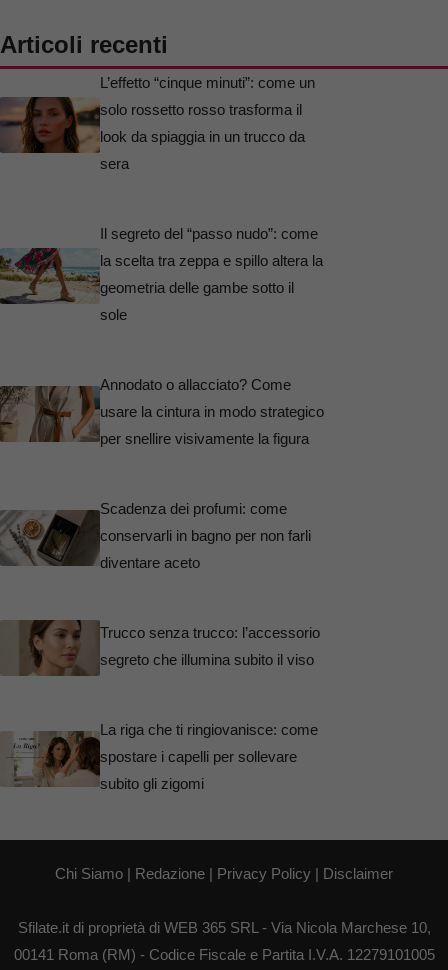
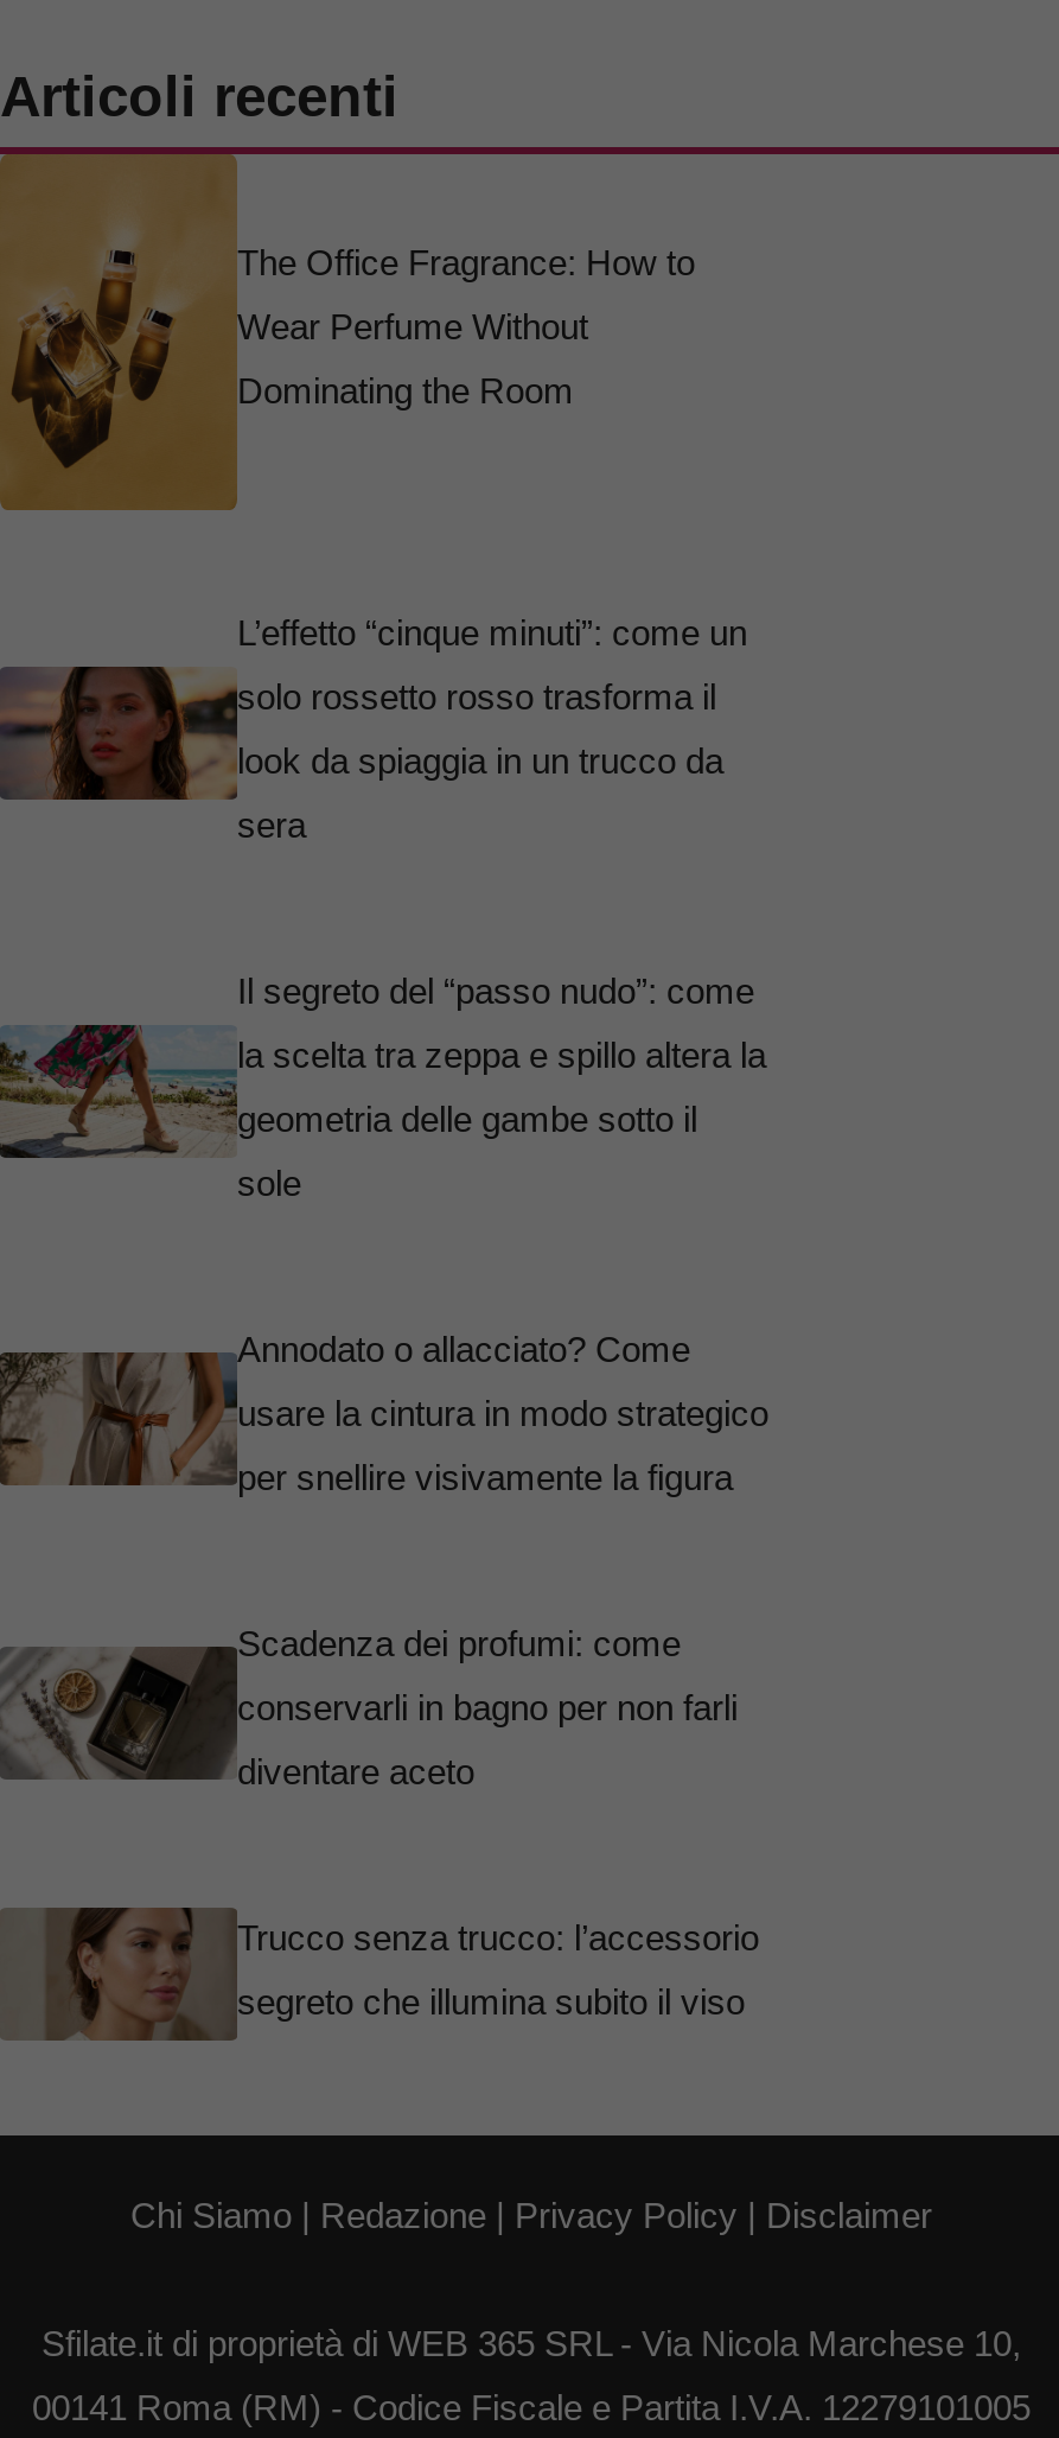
+ [image]
+ The Office Fragrance: How to
+ Wear Perfume Without
+ Dominating the Room

moved down: [image] | L’effetto “cinque minuti”: come un | solo rossetto rosso trasforma il | ... | Trucco senza trucco: l’accessorio | segreto che illumina subito il viso

- [image]
- La riga che ti ringiovanisce: come
- spostare i capelli per sollevare
- subito gli zigomi
